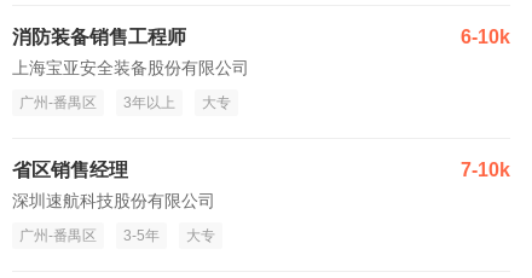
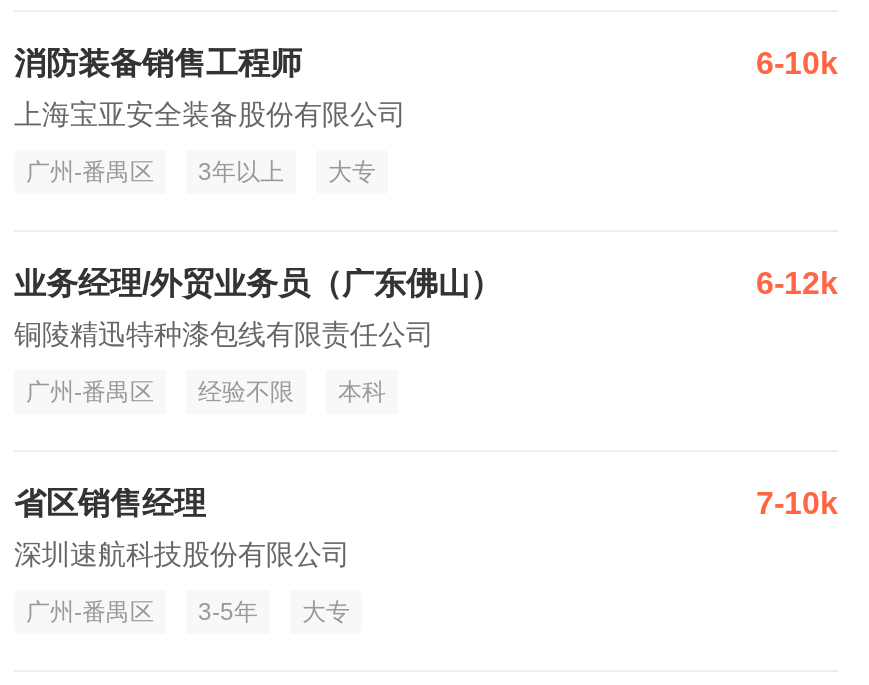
+ 业务经理/外贸业务员（广东佛山）
+ 6-12k
+ 铜陵精迅特种漆包线有限责任公司
+ 广州-番禺区
+ 经验不限
+ 本科
